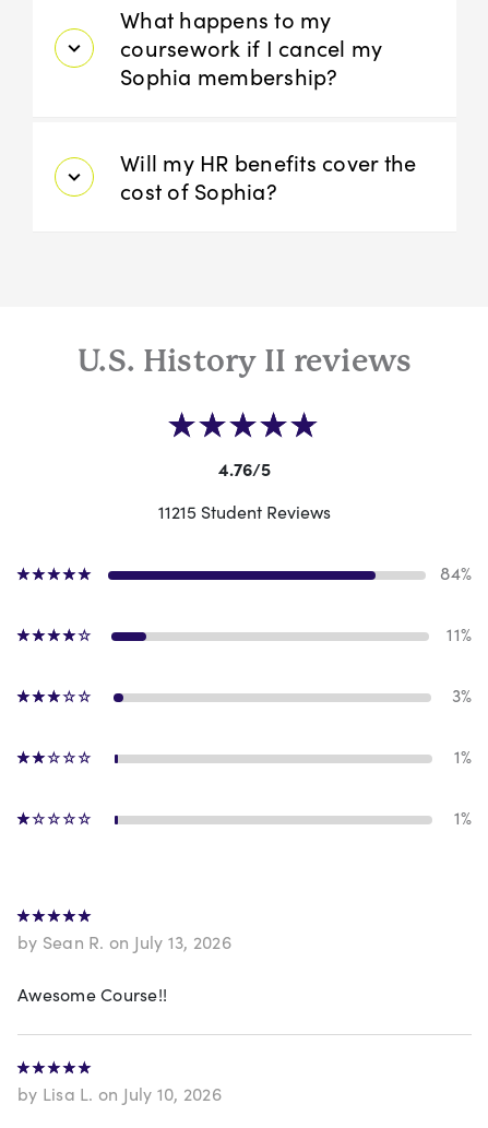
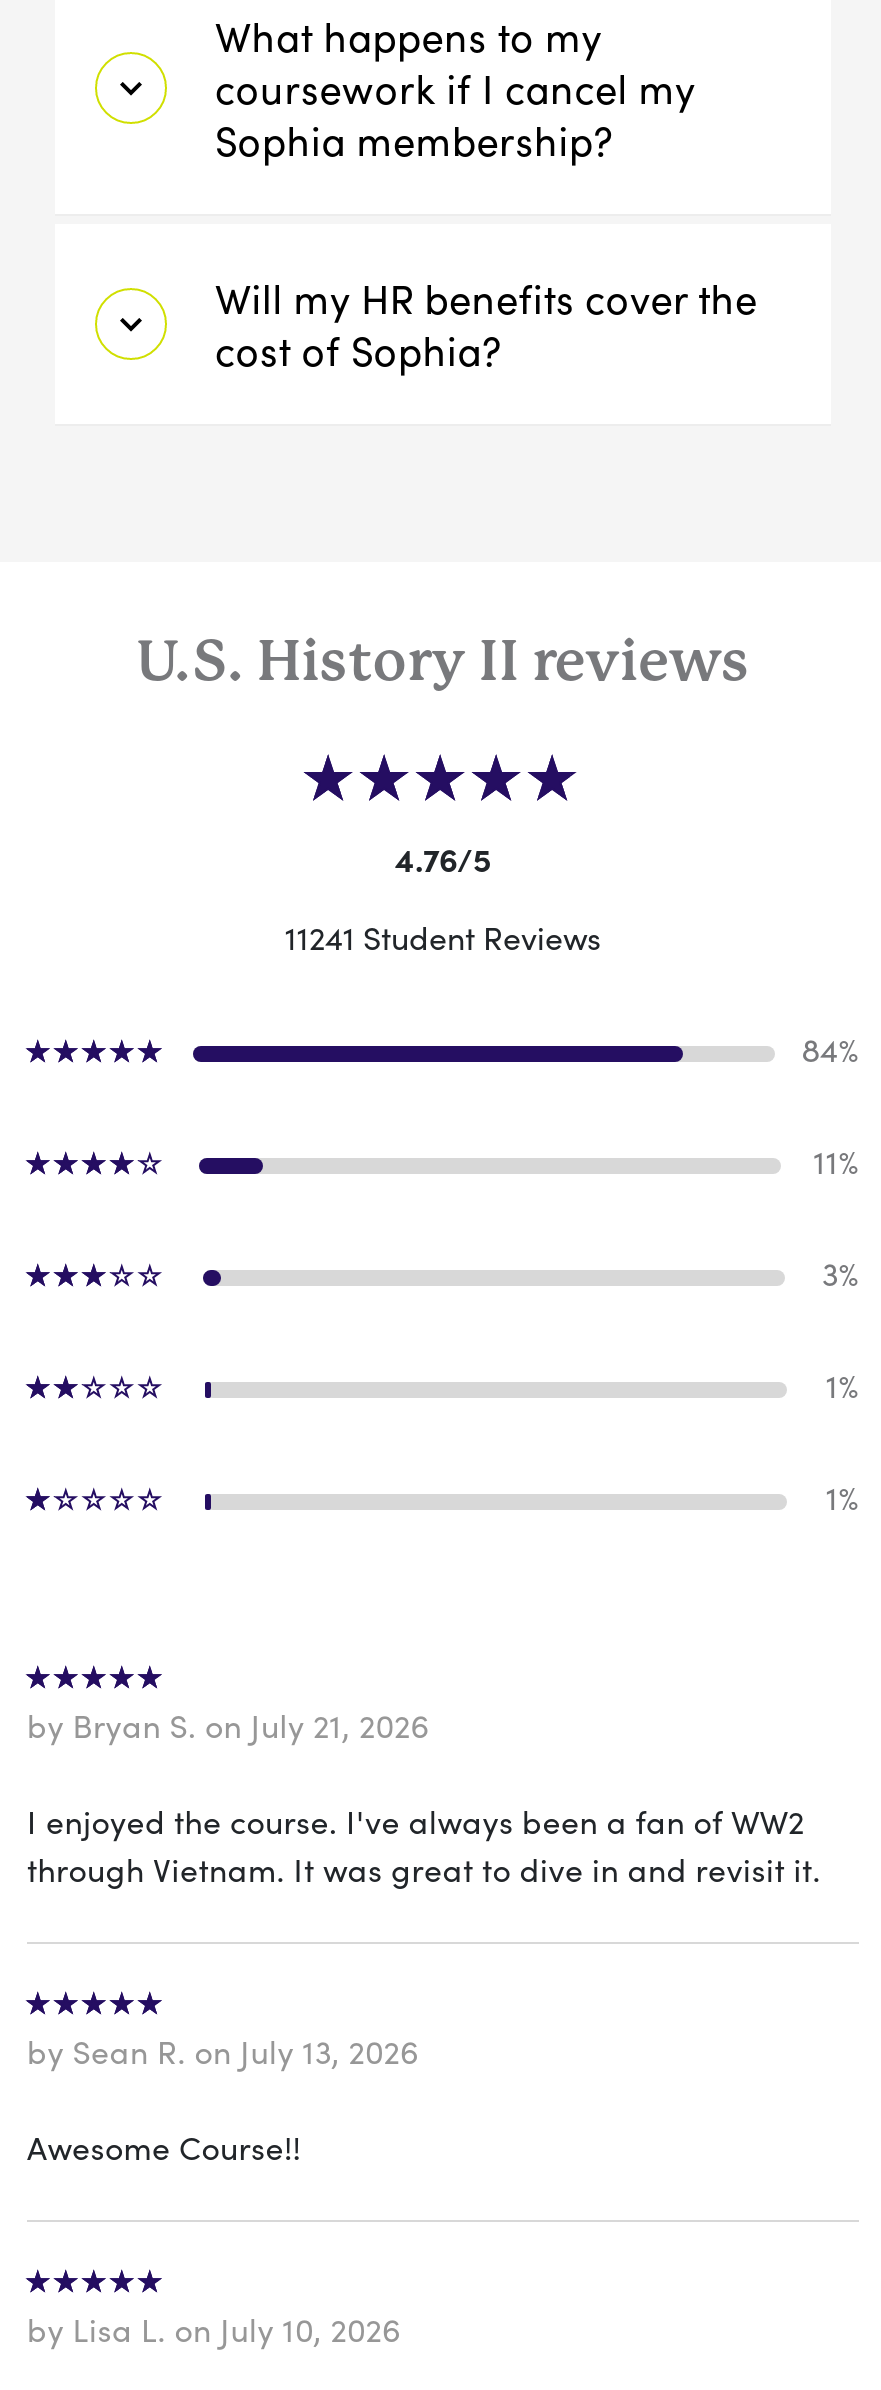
- 11215 Student Reviews
+ 11241 Student Reviews

+ by Bryan S. on July 21, 2026
+ I enjoyed the course. I've always been a fan of WW2
+ through Vietnam. It was great to dive in and revisit it.
